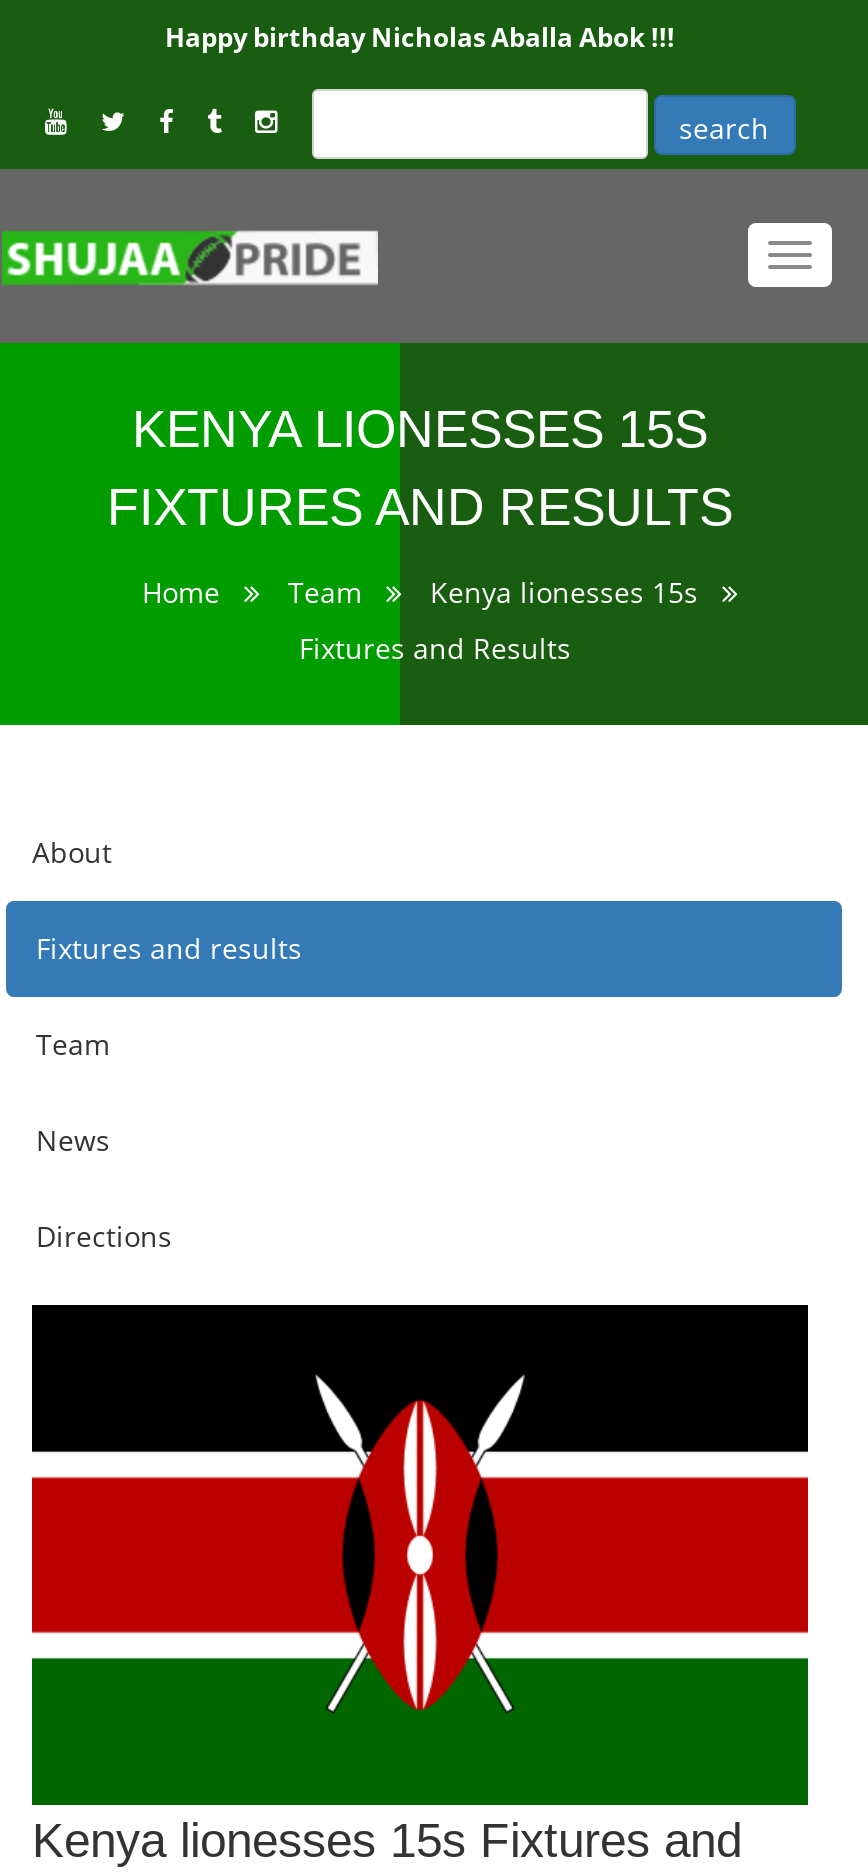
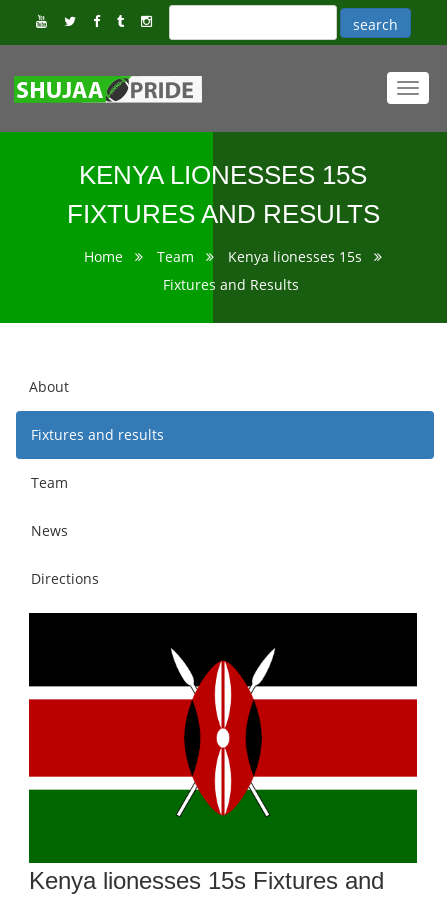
- Happy birthday Nicholas Aballa Abok !!!
